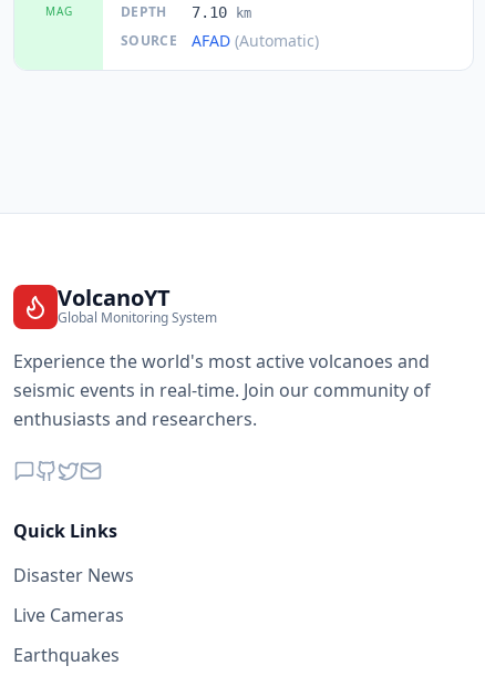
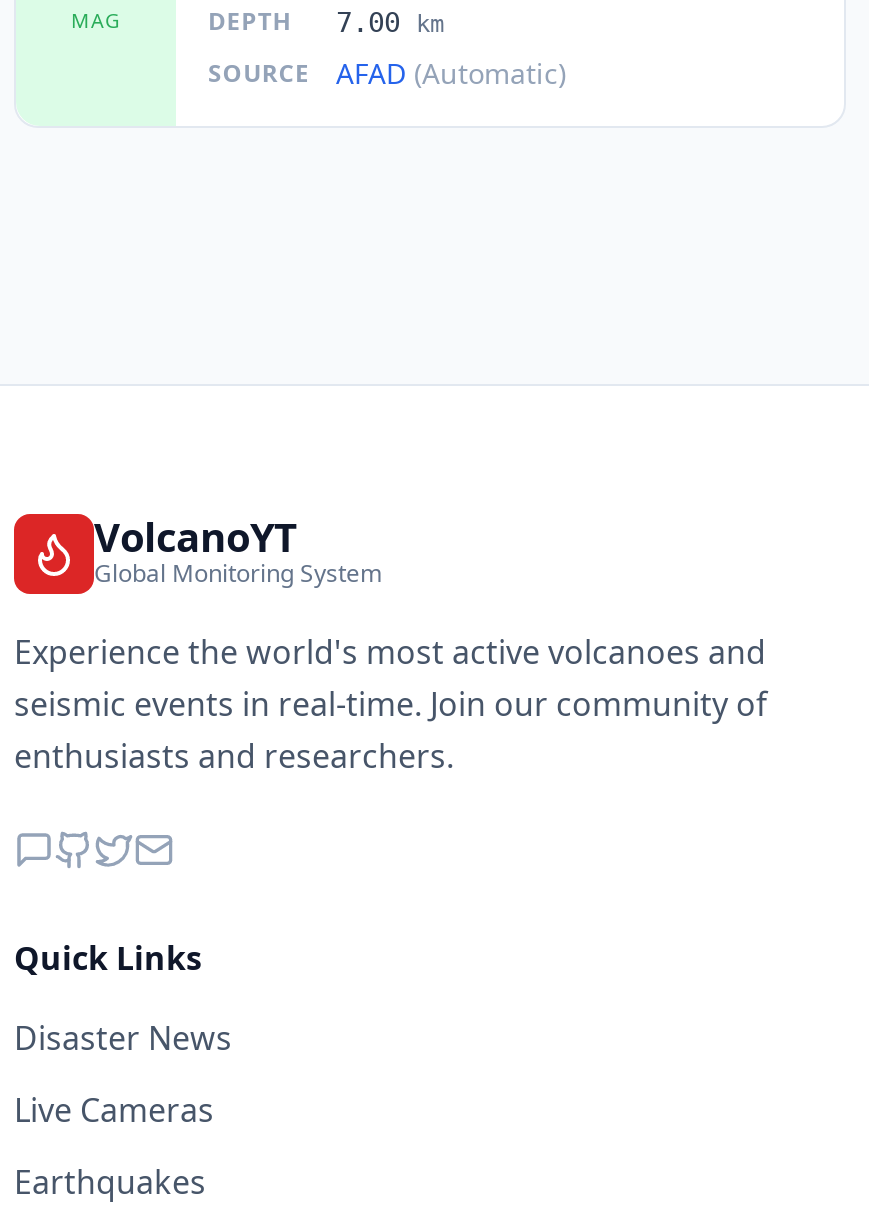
- DEPTH 7.10 km
+ DEPTH 7.00 km
